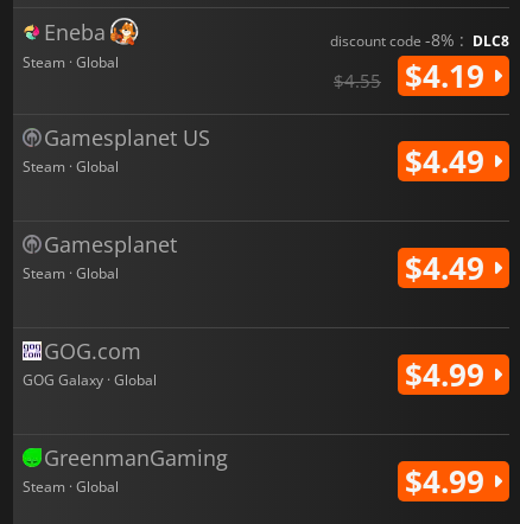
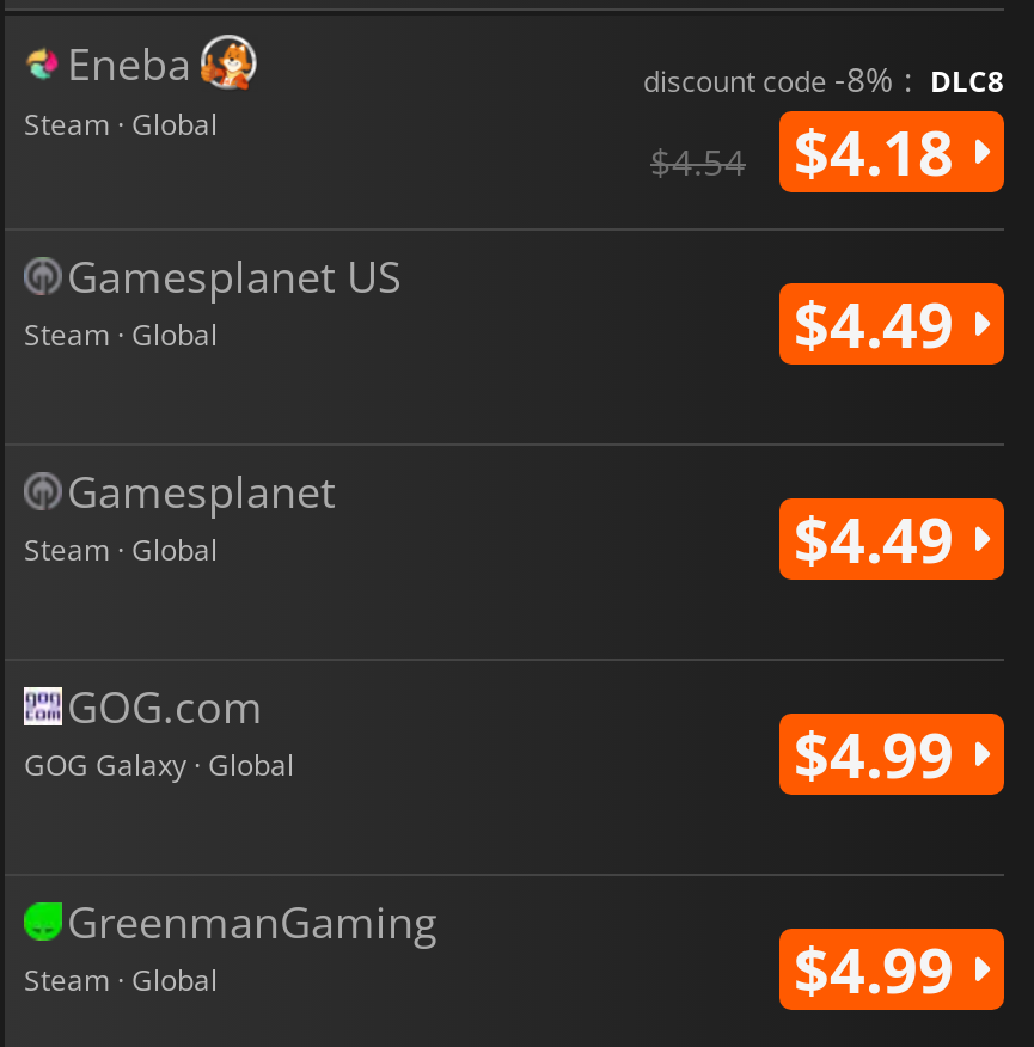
- $4.19
+ $4.18

- $4.55
+ $4.54
